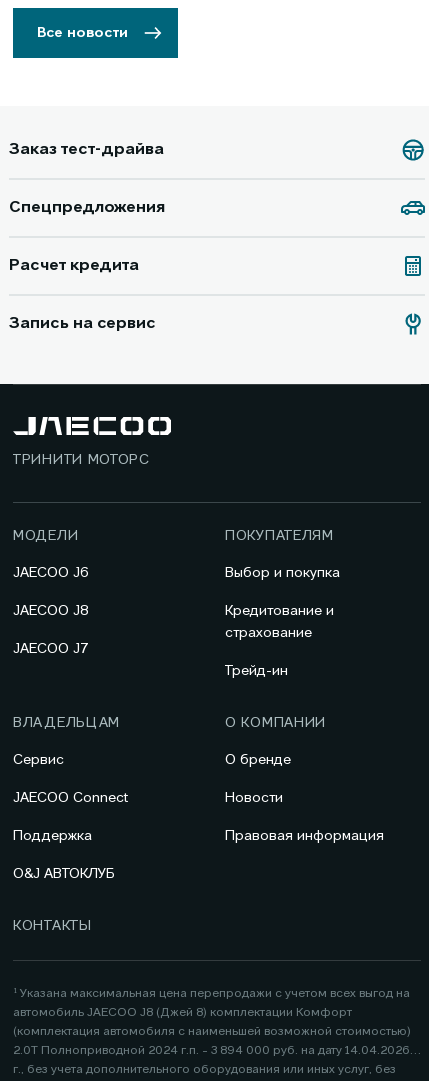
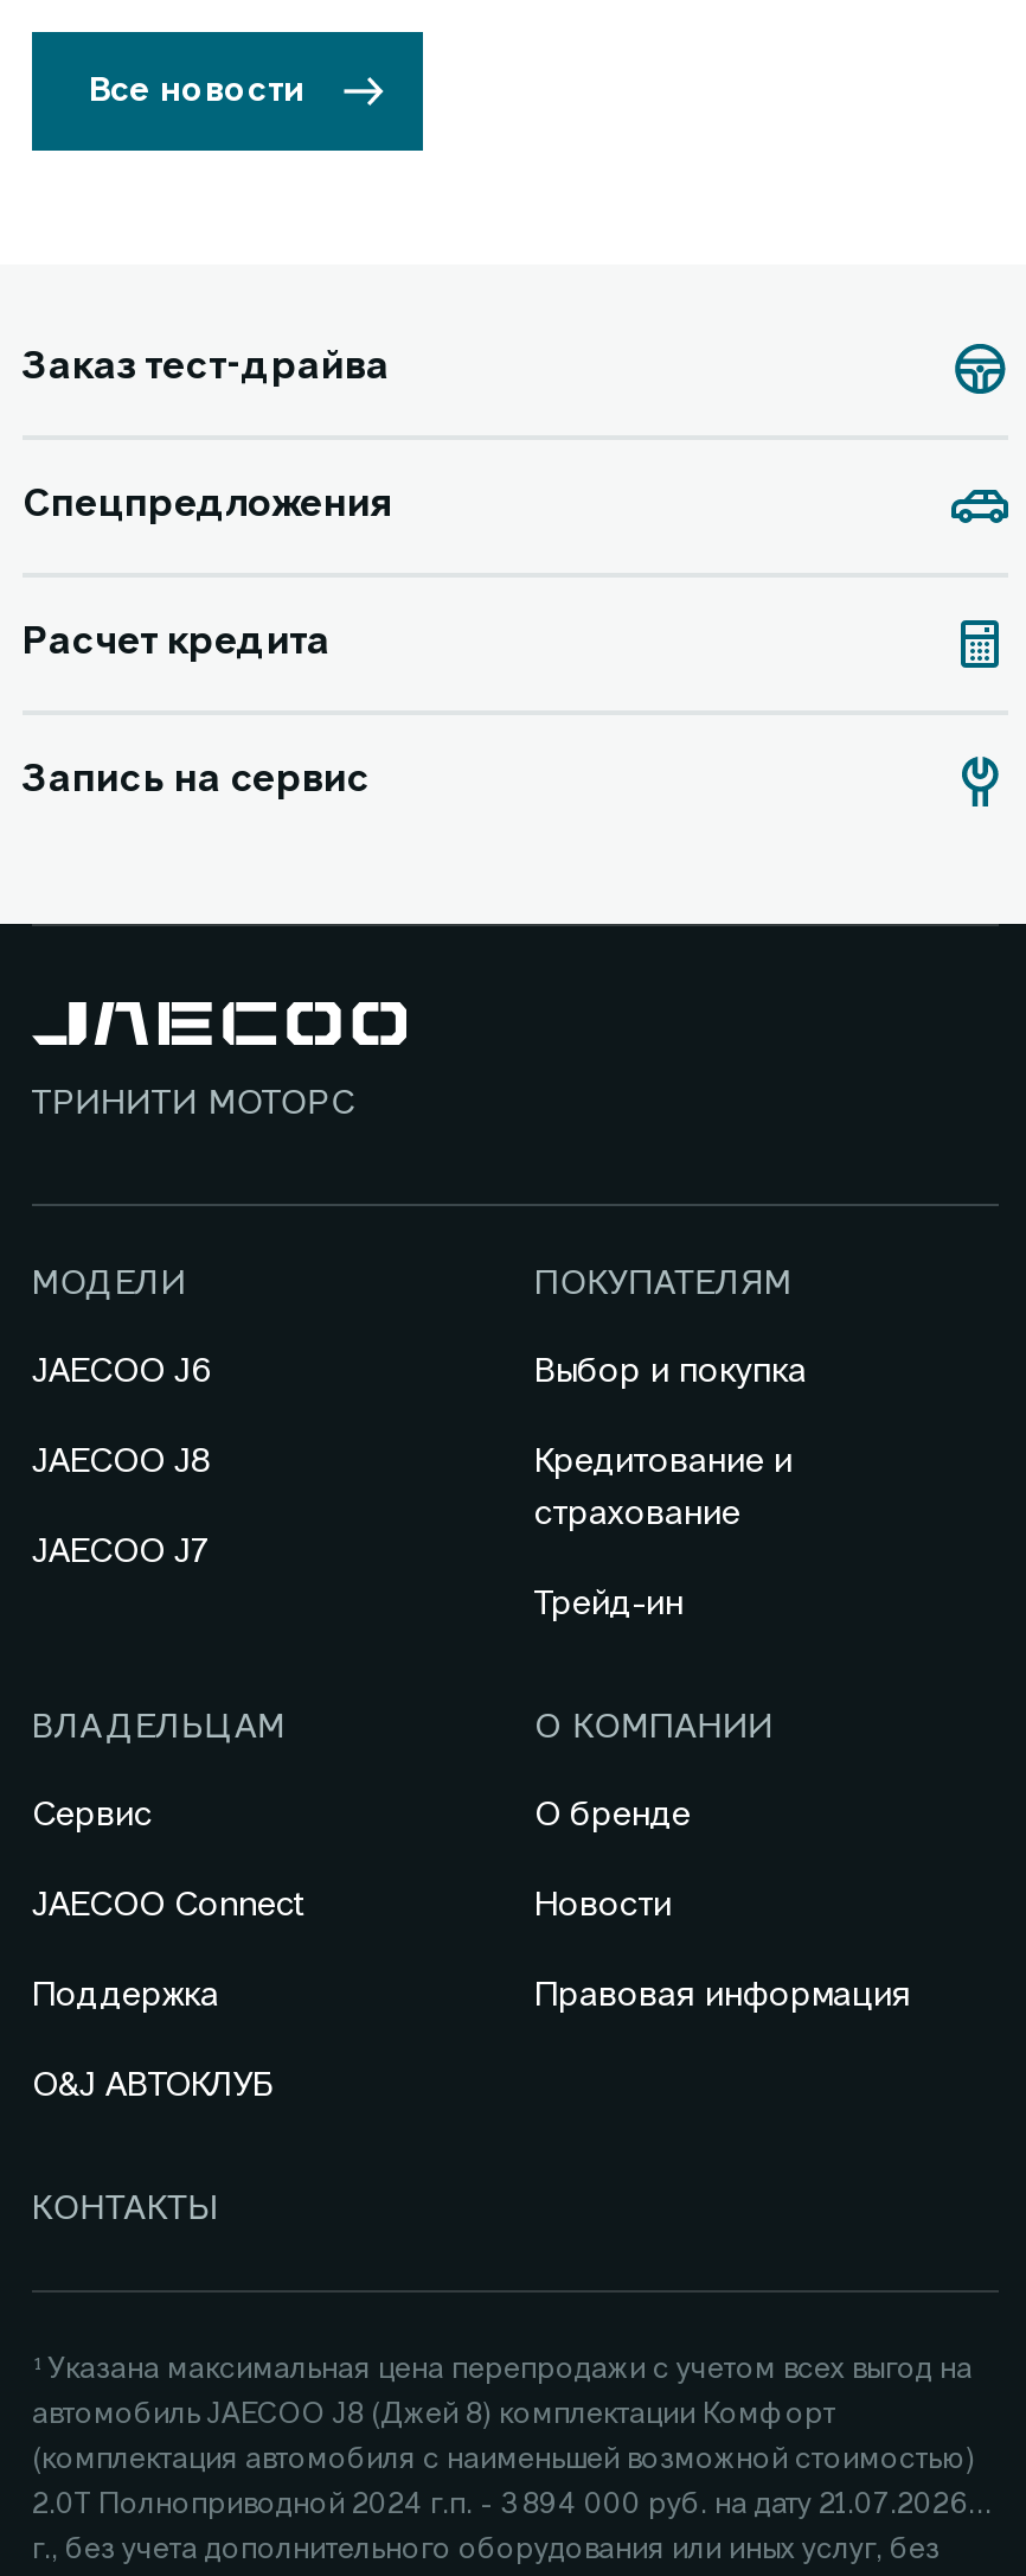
- 2.0Т Полноприводной 2024 г.п. - 3 894 000 руб. на дату 14.04.2026
+ 2.0Т Полноприводной 2024 г.п. - 3 894 000 руб. на дату 21.07.2026
